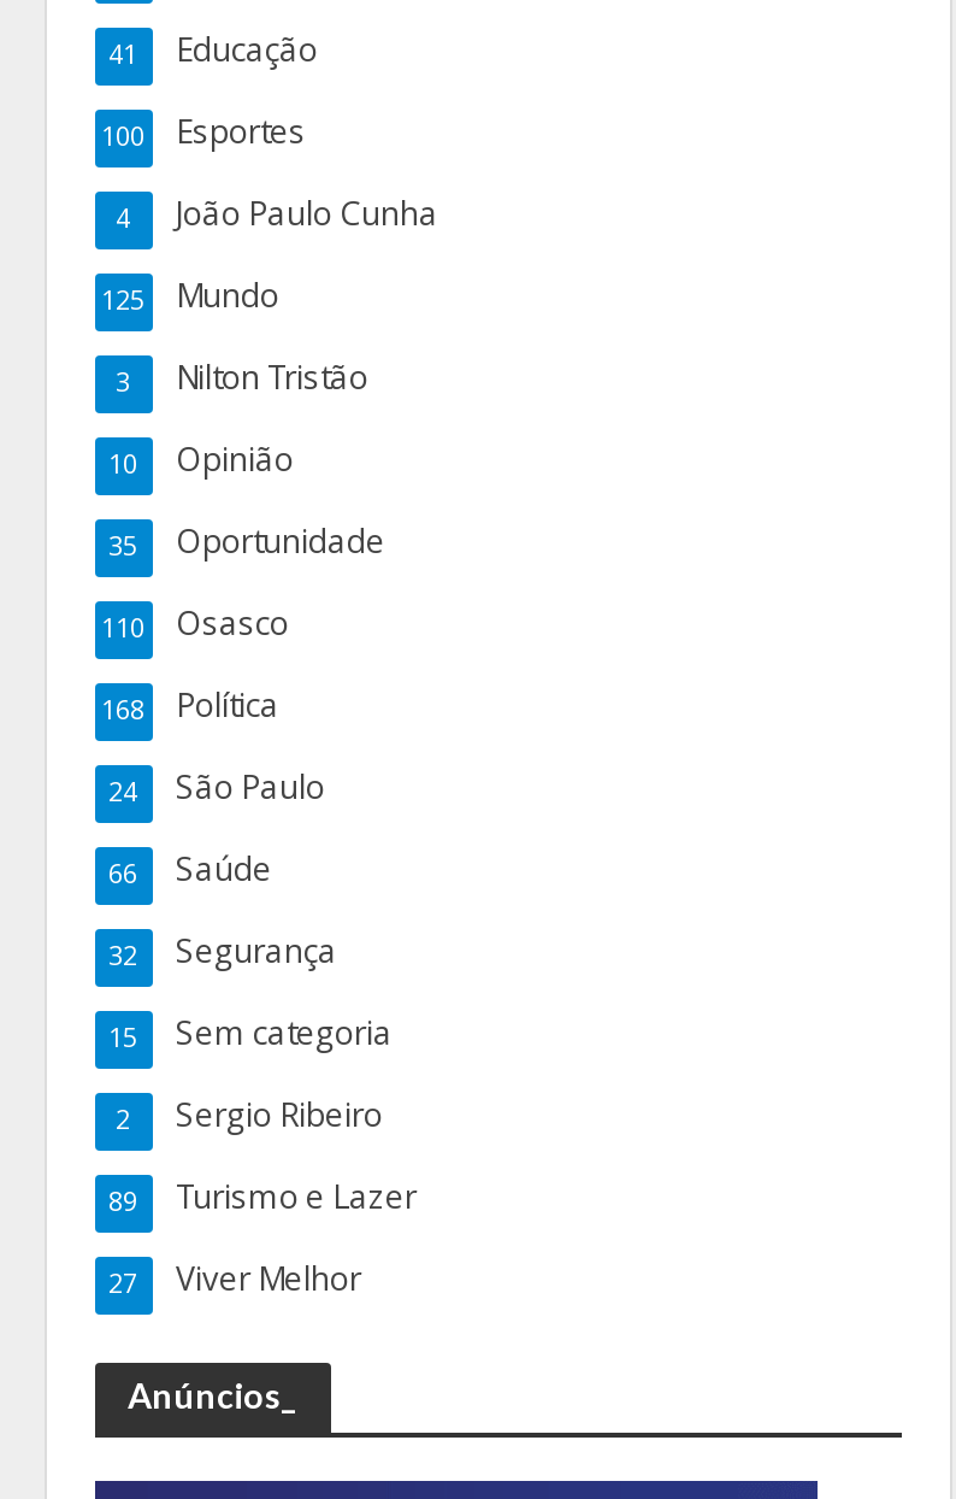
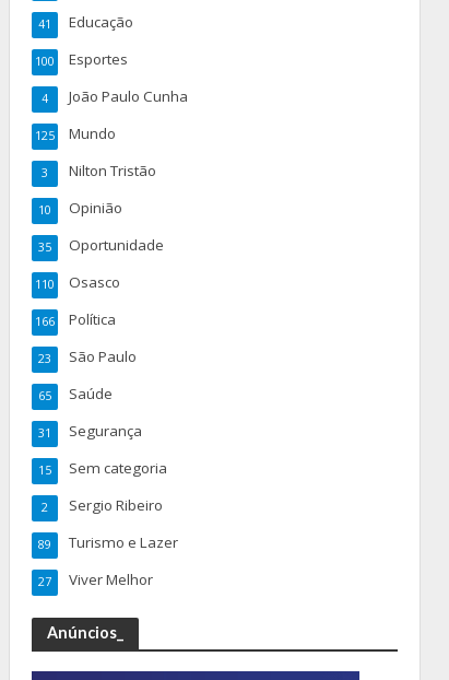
- 168 Política
+ 166 Política

- 24 São Paulo
+ 23 São Paulo

- 66 Saúde
+ 65 Saúde

- 32 Segurança
+ 31 Segurança
